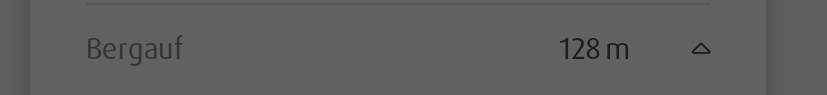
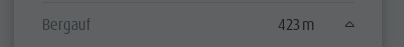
- 128 m
+ 423 m
